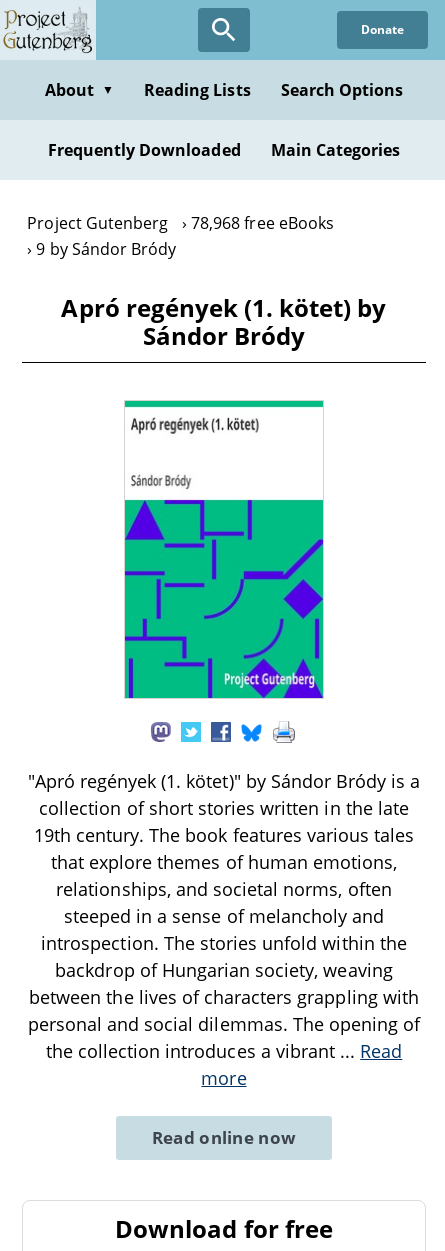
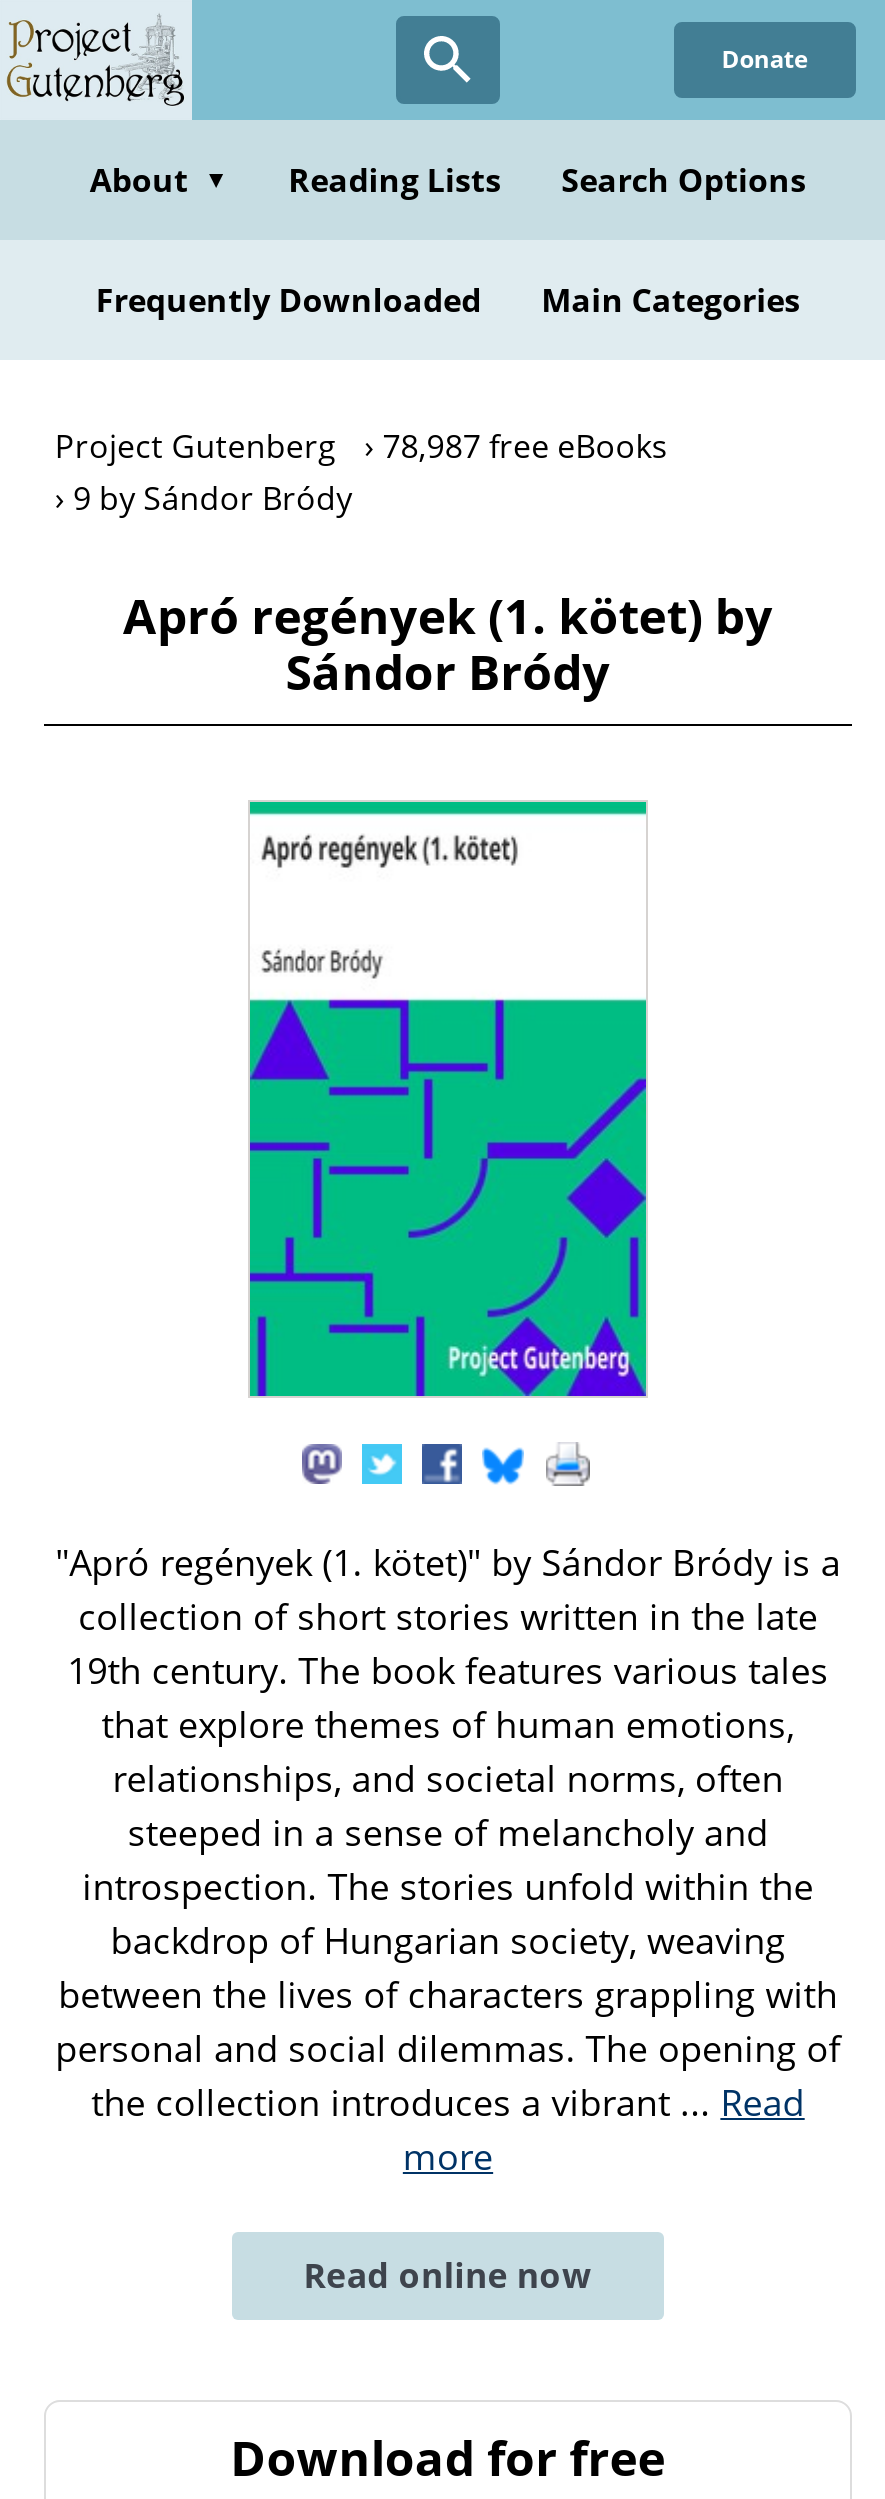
- Project Gutenberg 78,968 free eBooks
+ Project Gutenberg 78,987 free eBooks
